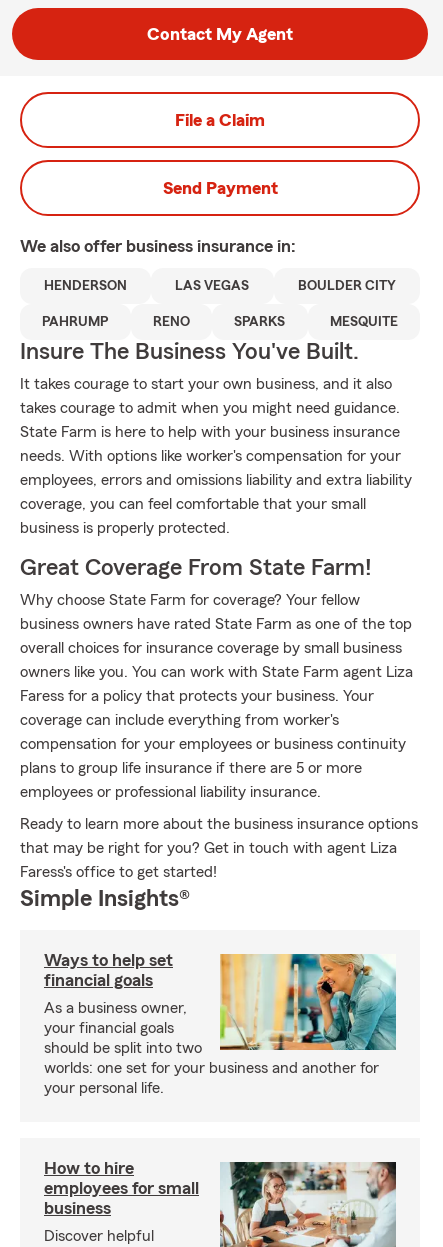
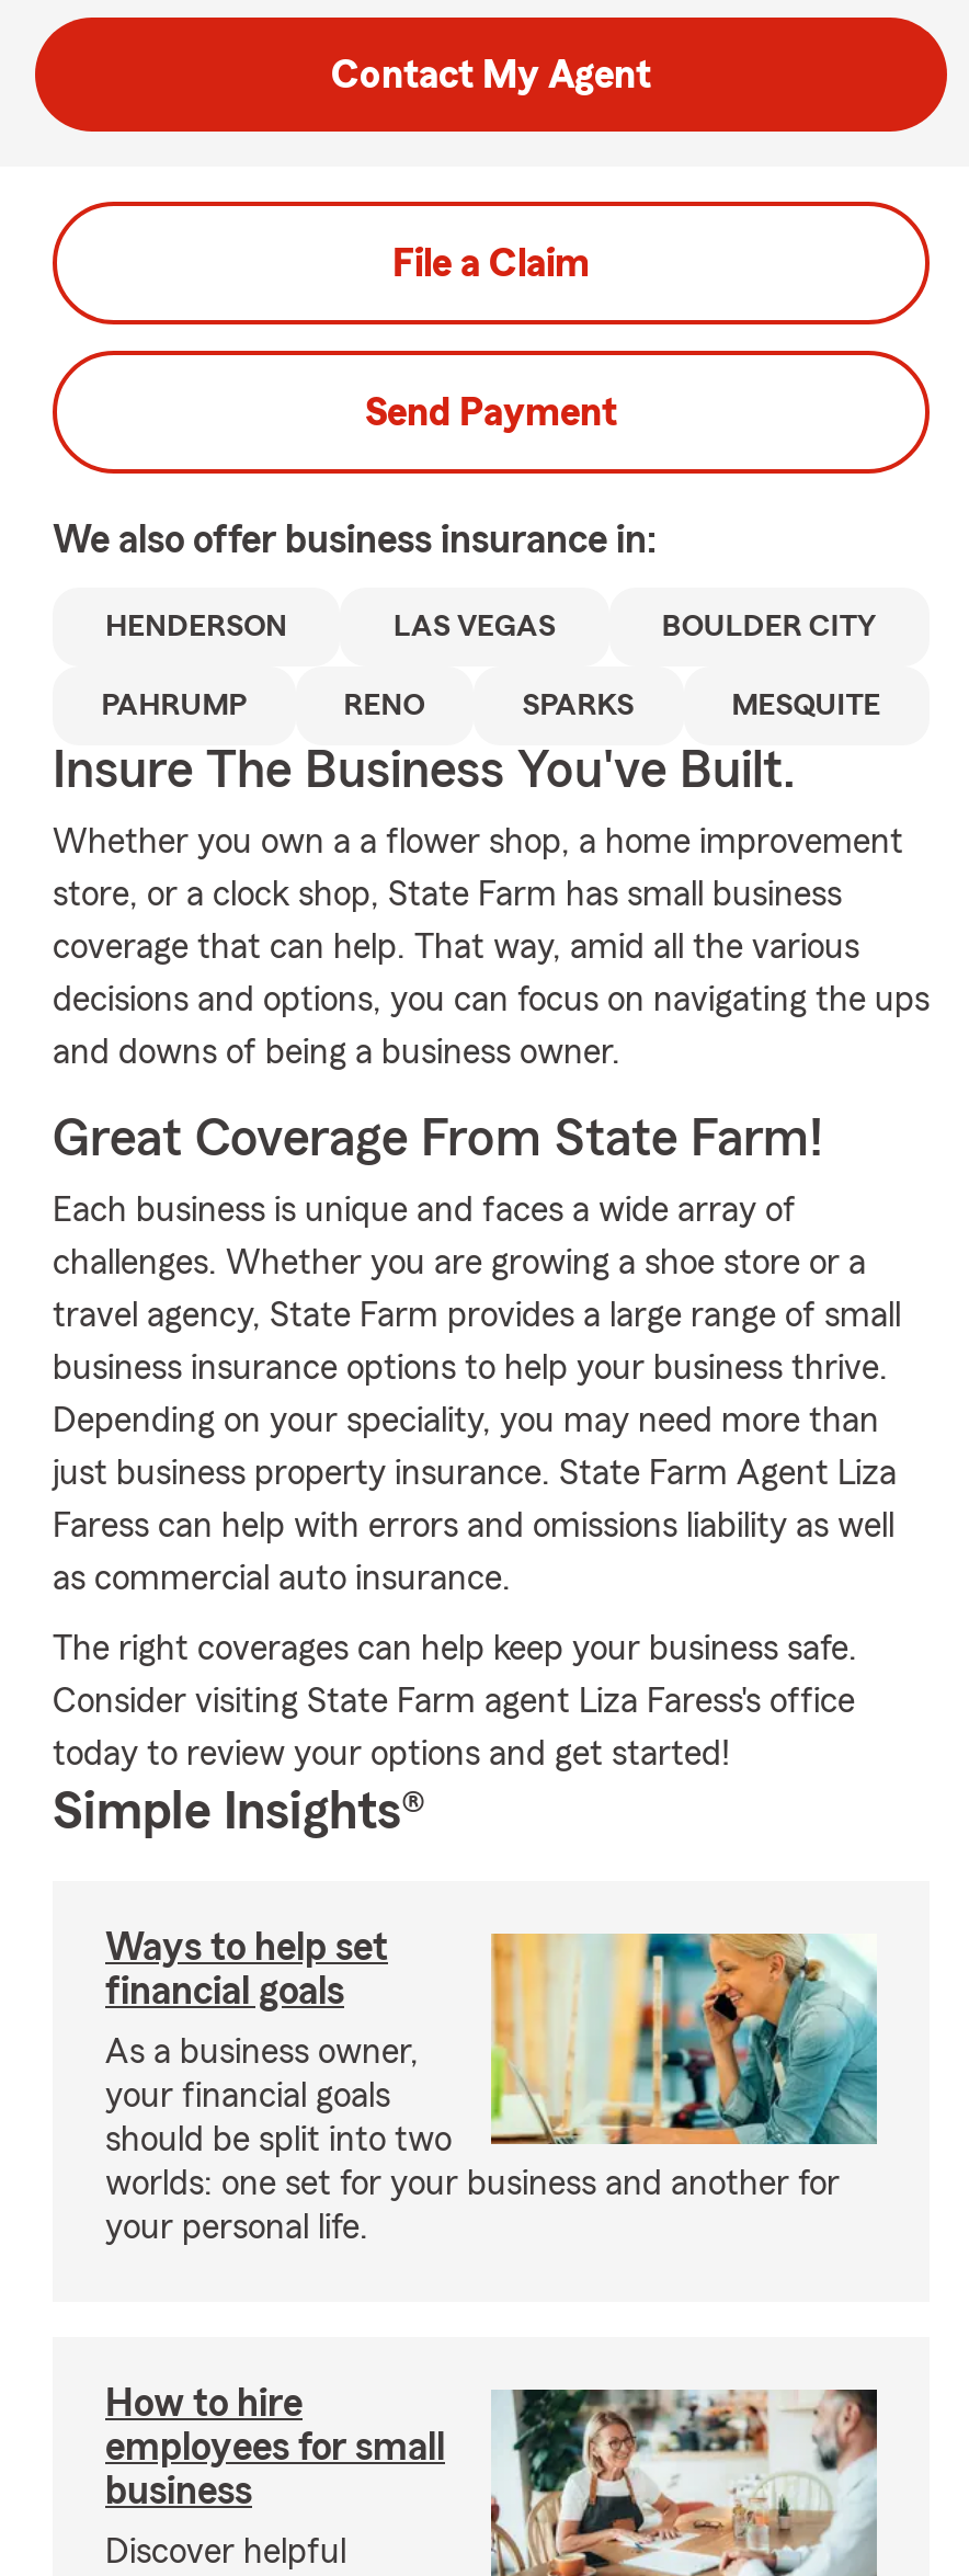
- It takes courage to start your own business, and it also
- takes courage to admit when you might need guidance.
- State Farm is here to help with your business insurance
- needs. With options like worker's compensation for your
- employees, errors and omissions liability and extra liability
- coverage, you can feel comfortable that your small
- business is properly protected.
+ Whether you own a a flower shop, a home improvement
+ store, or a clock shop, State Farm has small business
+ coverage that can help. That way, amid all the various
+ decisions and options, you can focus on navigating the ups
+ and downs of being a business owner.

- Why choose State Farm for coverage? Your fellow
- business owners have rated State Farm as one of the top
- overall choices for insurance coverage by small business
- owners like you. You can work with State Farm agent Liza
- Faress for a policy that protects your business. Your
- coverage can include everything from worker's
- compensation for your employees or business continuity
- plans to group life insurance if there are 5 or more
- employees or professional liability insurance.
- Ready to learn more about the business insurance options
- that may be right for you? Get in touch with agent Liza
- Faress's office to get started!
+ Each business is unique and faces a wide array of
+ challenges. Whether you are growing a shoe store or a
+ travel agency, State Farm provides a large range of small
+ business insurance options to help your business thrive.
+ Depending on your speciality, you may need more than
+ just business property insurance. State Farm Agent Liza
+ Faress can help with errors and omissions liability as well
+ as commercial auto insurance.
+ The right coverages can help keep your business safe.
+ Consider visiting State Farm agent Liza Faress's office
+ today to review your options and get started!
